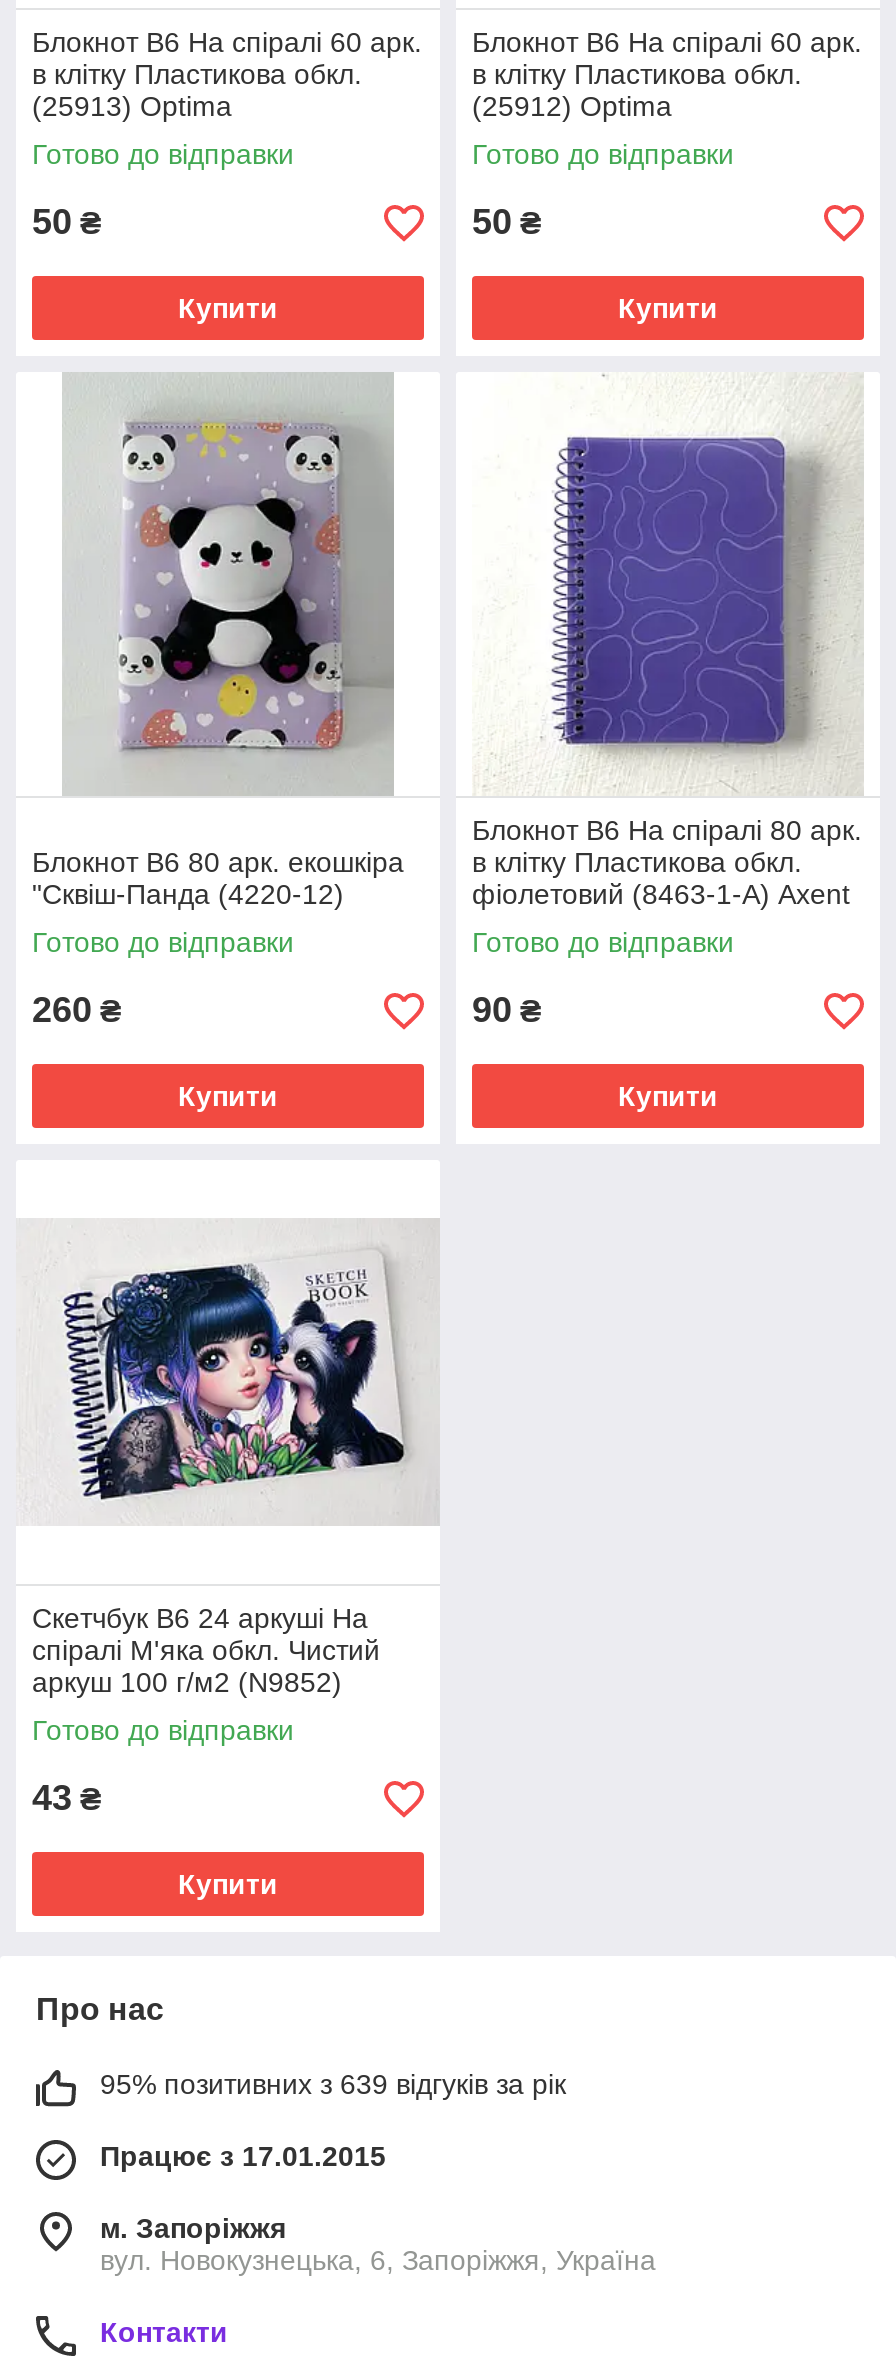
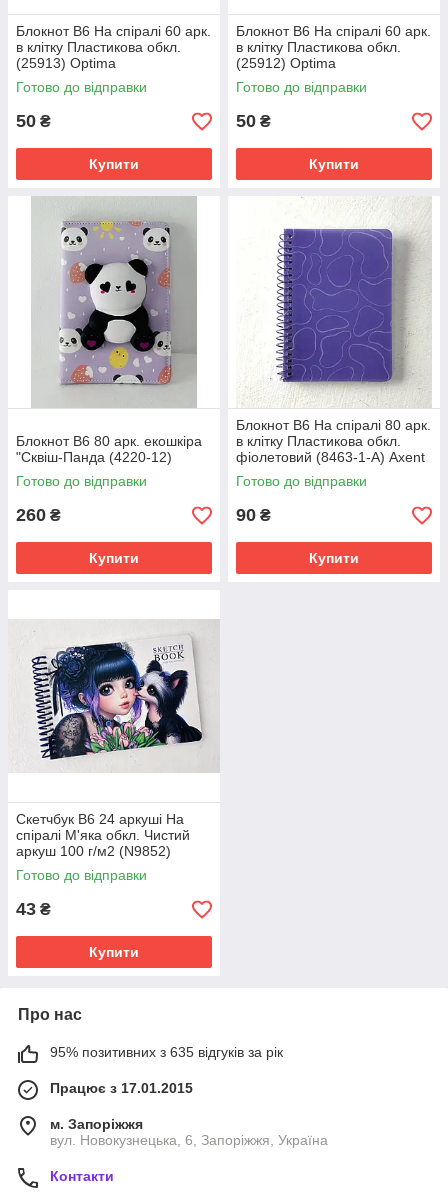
- 95% позитивних з 639 відгуків за рік
+ 95% позитивних з 635 відгуків за рік
